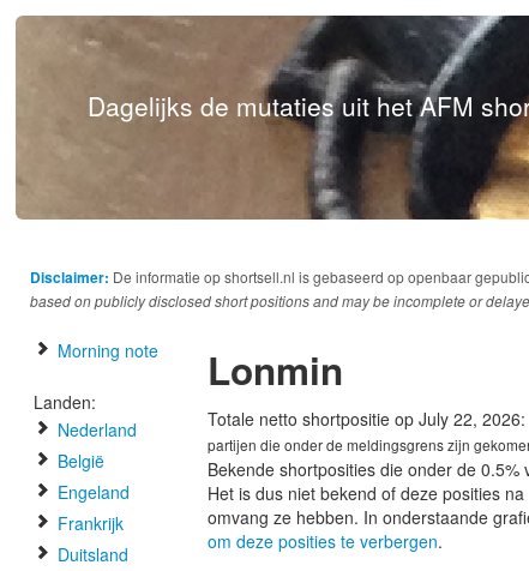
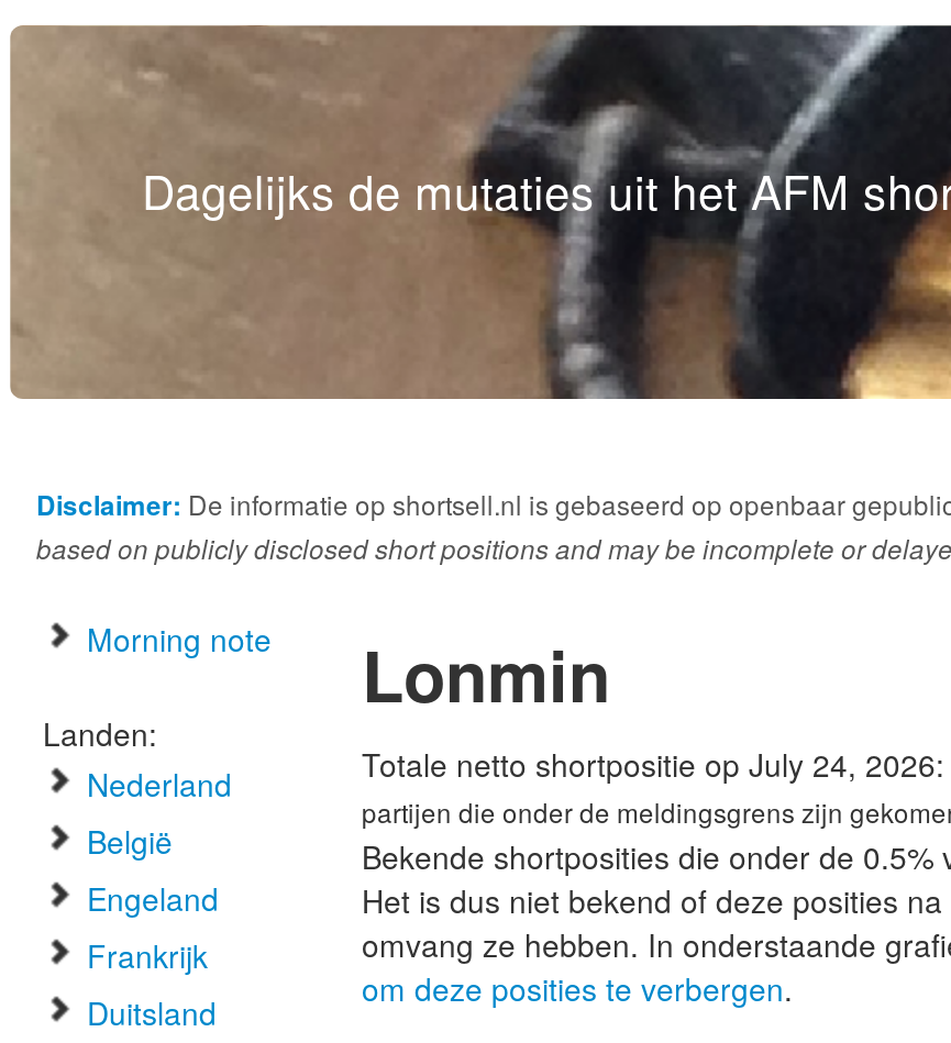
- Totale netto shortpositie op July 22, 2026:
+ Totale netto shortpositie op July 24, 2026:
